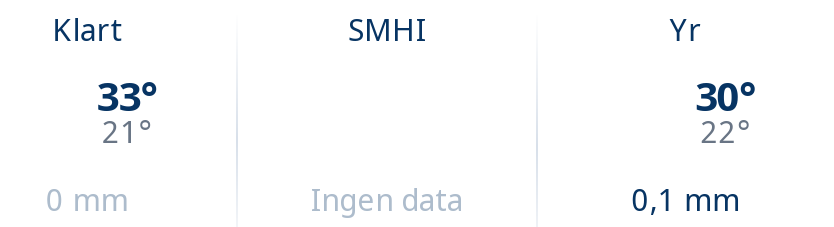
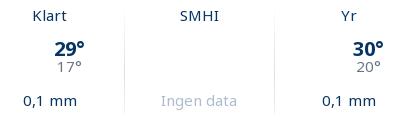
- 33°
+ 29°

- 21°
+ 17°

- 22°
+ 20°

- 0 mm
+ 0,1 mm
